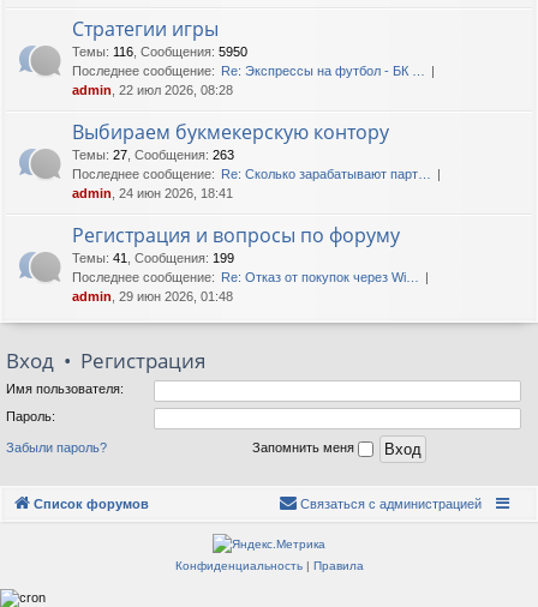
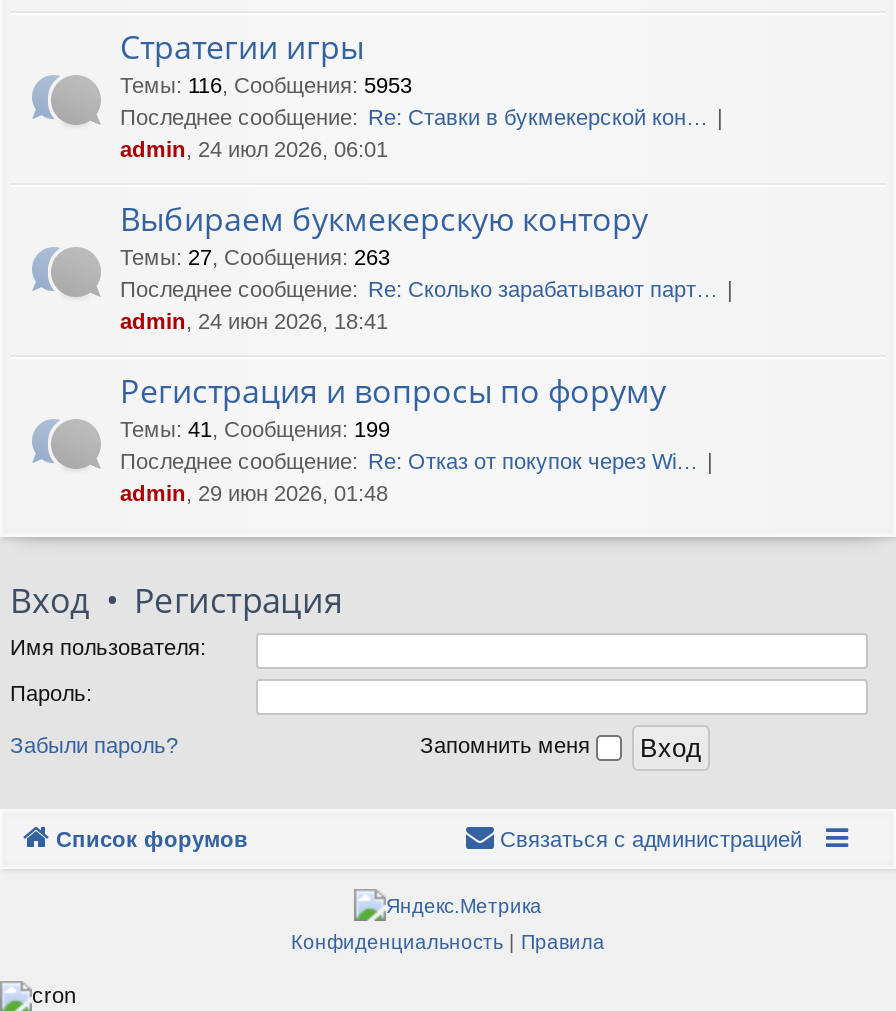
- Темы: 116, Сообщения: 5950
- Последнее сообщение: Re: Экспрессы на футбол - БК …
- admin, 22 июл 2026, 08:28
+ Темы: 116, Сообщения: 5953
+ Последнее сообщение: Re: Ставки в букмекерской кон…
+ admin, 24 июл 2026, 06:01
